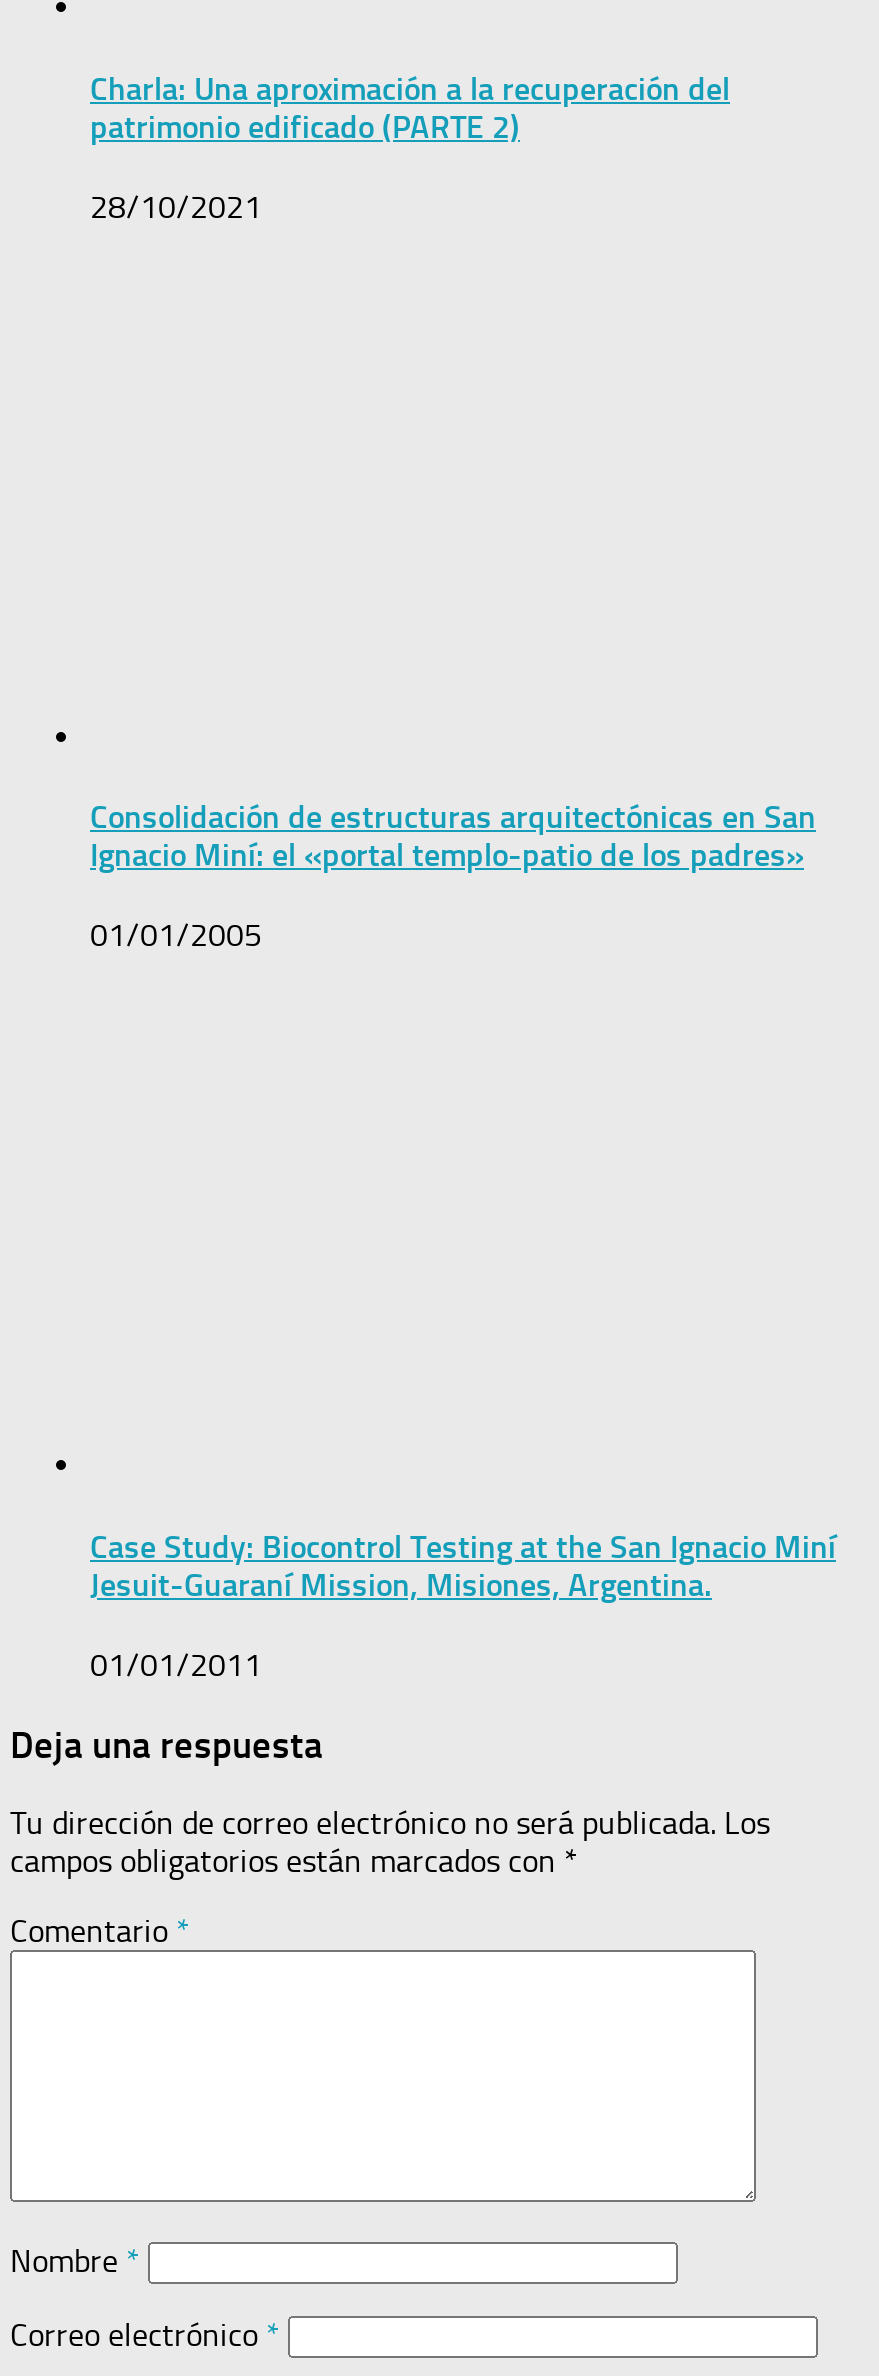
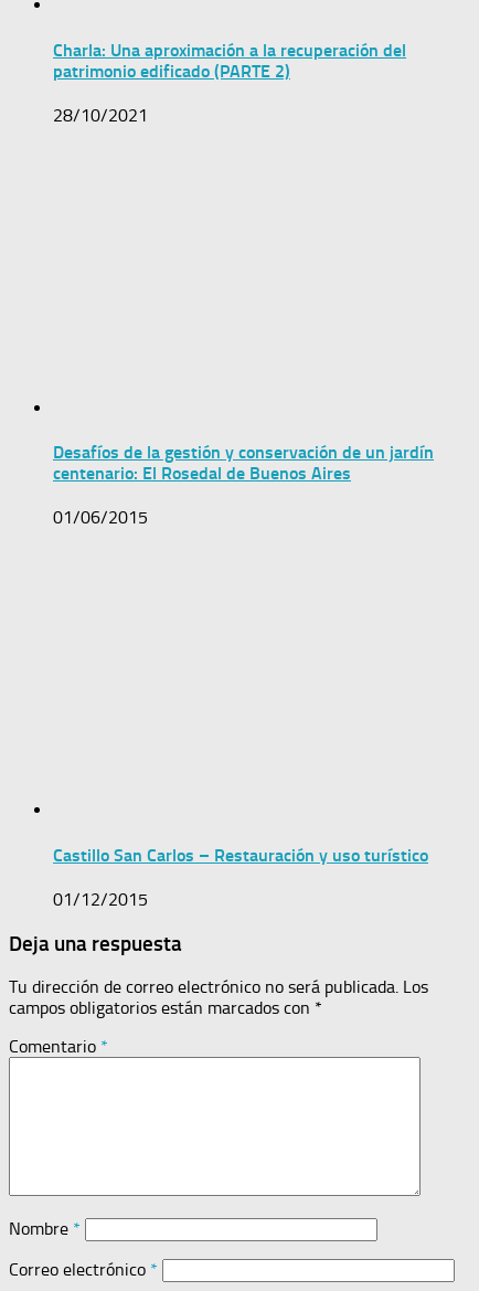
- Consolidación de estructuras arquitectónicas en San
- Ignacio Miní: el «portal templo-patio de los padres»
+ Desafíos de la gestión y conservación de un jardín
+ centenario: El Rosedal de Buenos Aires

- 01/01/2005
+ 01/06/2015

- Case Study: Biocontrol Testing at the San Ignacio Miní
- Jesuit-Guaraní Mission, Misiones, Argentina.
+ Castillo San Carlos – Restauración y uso turístico

- 01/01/2011
+ 01/12/2015
